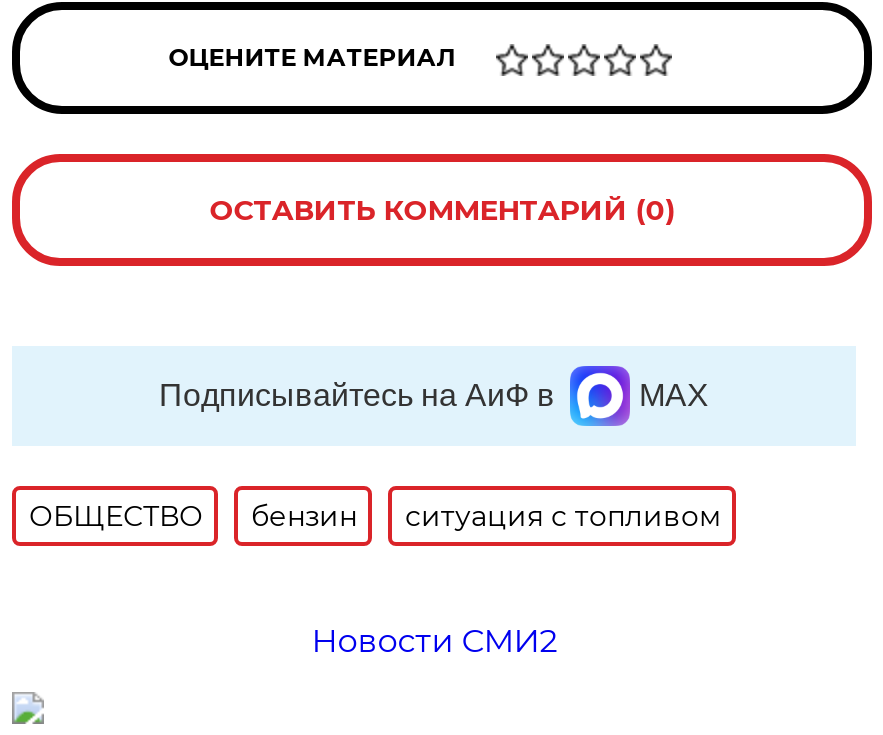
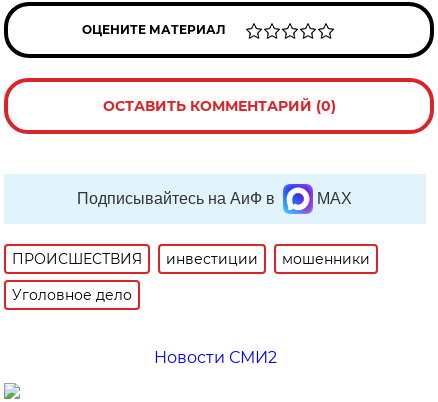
- ОБЩЕСТВО
- бензин
- ситуация с топливом
+ ПРОИСШЕСТВИЯ
+ инвестиции
+ мошенники
+ Уголовное дело
